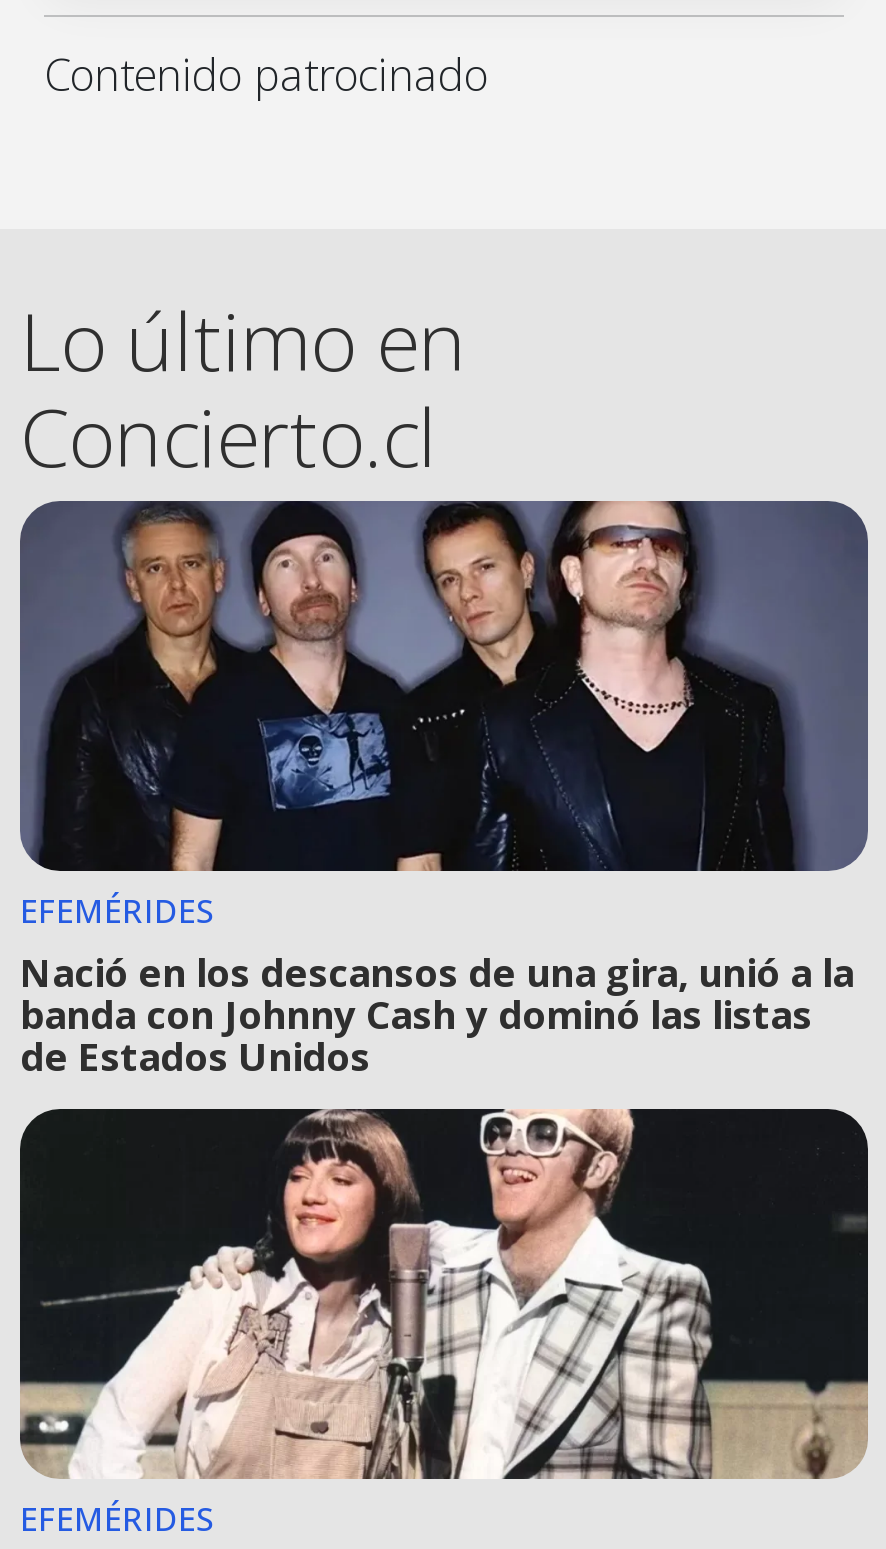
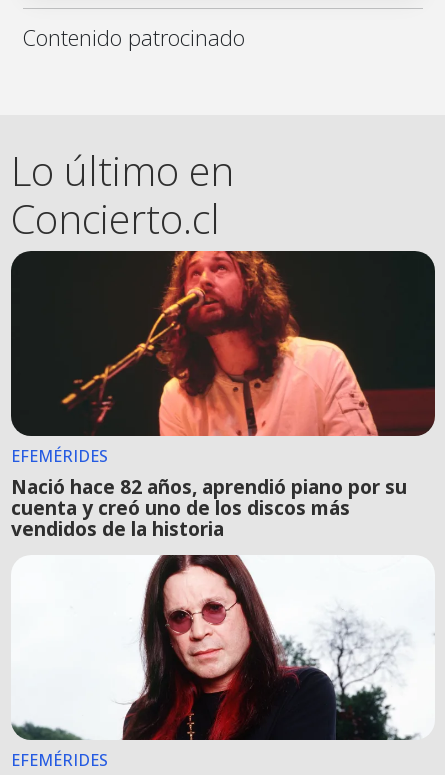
- [image]
- Nació en los descansos de una gira, unió a la
- banda con Johnny Cash y dominó las listas
- de Estados Unidos
+ [image]
+ Nació hace 82 años, aprendió piano por su
+ cuenta y creó uno de los discos más
+ vendidos de la historia

- [image]
+ [image]
